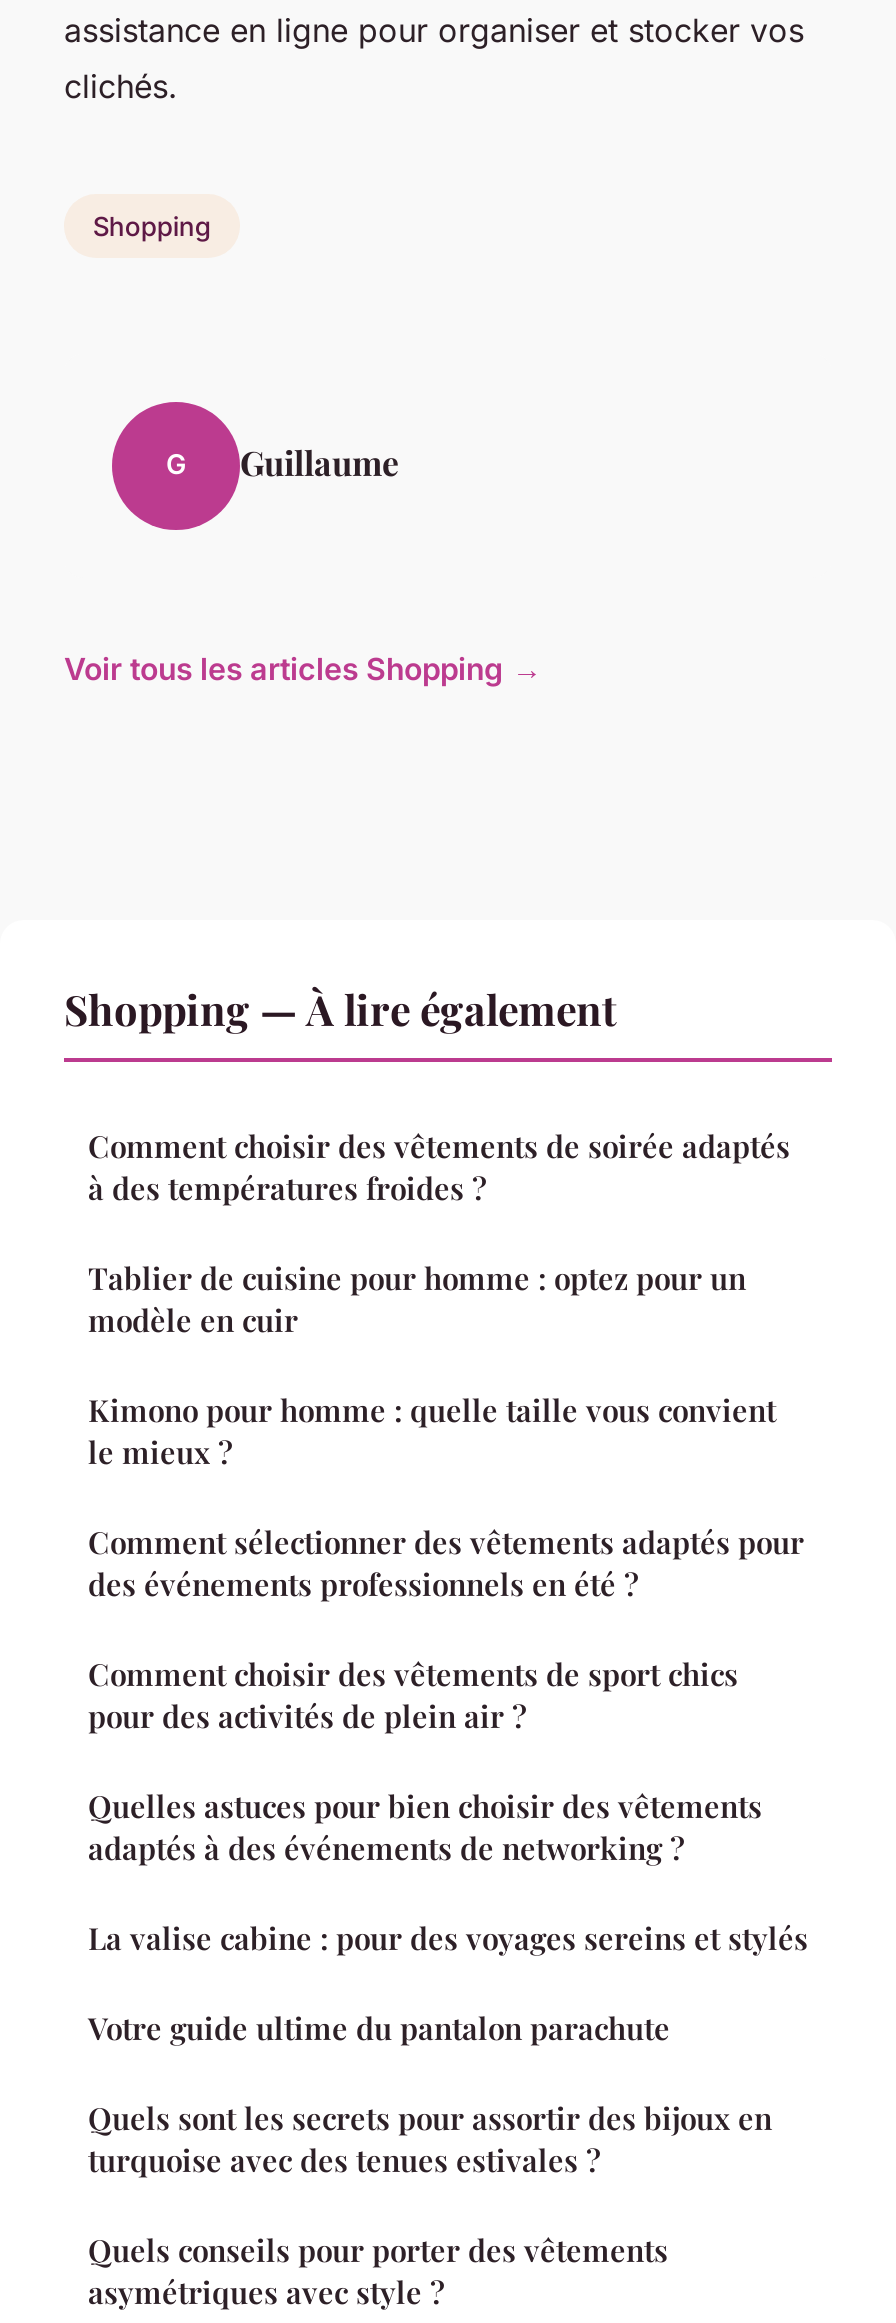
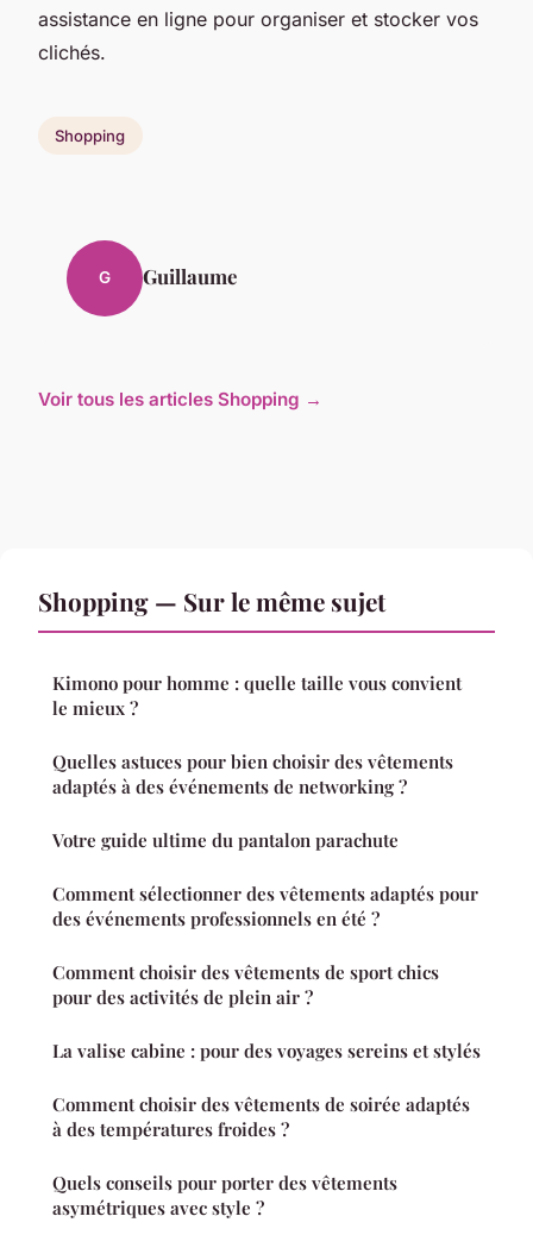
- Shopping — À lire également
- Tablier de cuisine pour homme : optez pour un
- modèle en cuir
+ Shopping — Sur le même sujet

moved down: Comment choisir des vêtements de soirée adaptés | à des températures froides ?

moved up: Quelles astuces pour bien choisir des vêtements | adaptés à des événements de networking ?

moved up: Votre guide ultime du pantalon parachute

- Quels sont les secrets pour assortir des bijoux en
- turquoise avec des tenues estivales ?
